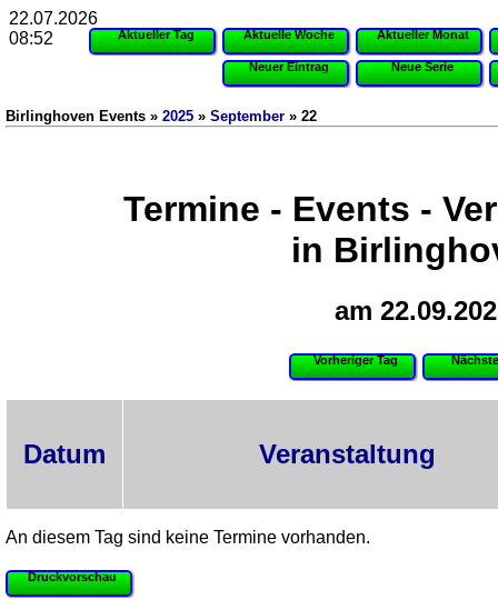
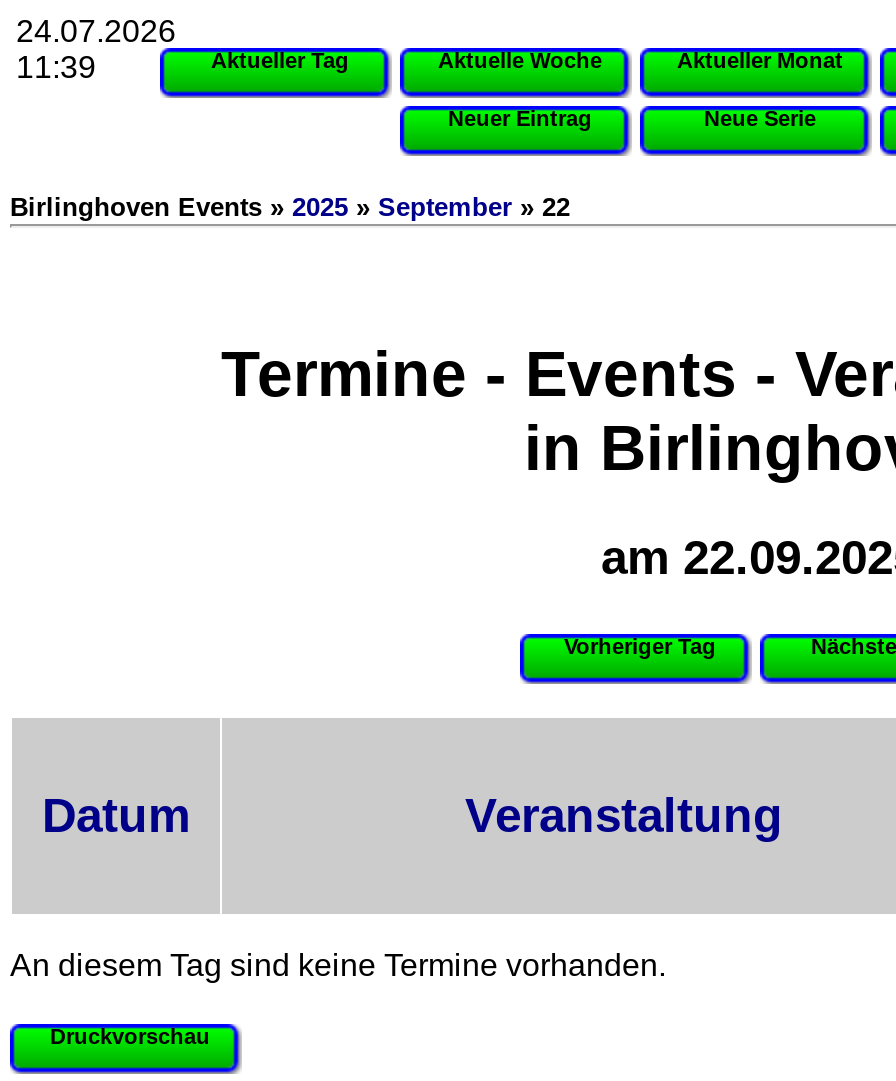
- 22.07.2026
+ 24.07.2026

- 08:52
+ 11:39
